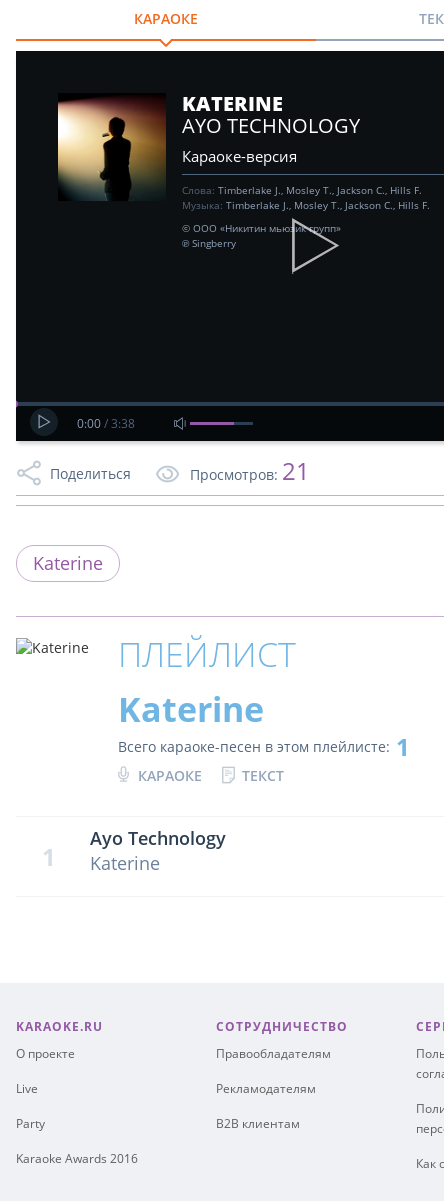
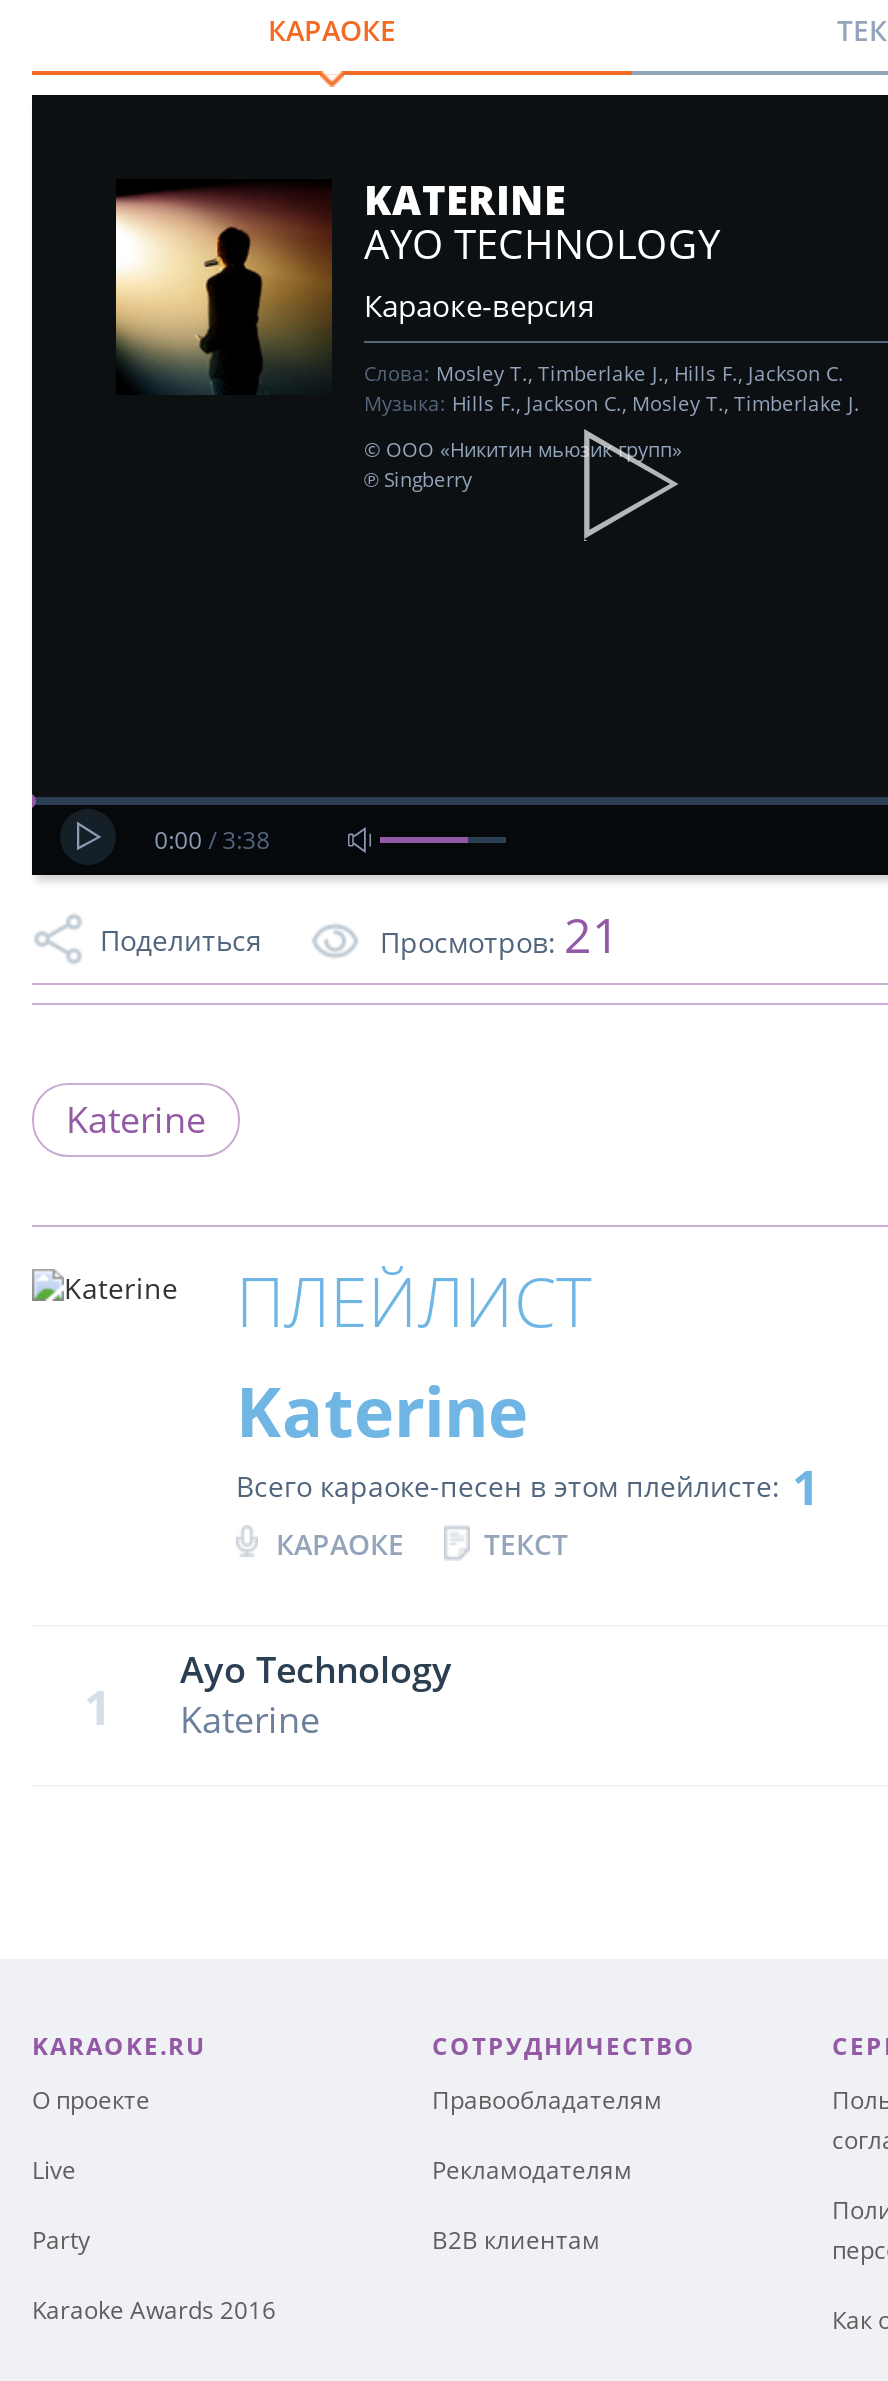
- Слова: Timberlake J., Mosley T., Jackson C., Hills F.
+ Слова: Mosley T., Timberlake J., Hills F., Jackson C.

- Музыка: Timberlake J., Mosley T., Jackson C., Hills F.
+ Музыка: Hills F., Jackson C., Mosley T., Timberlake J.
